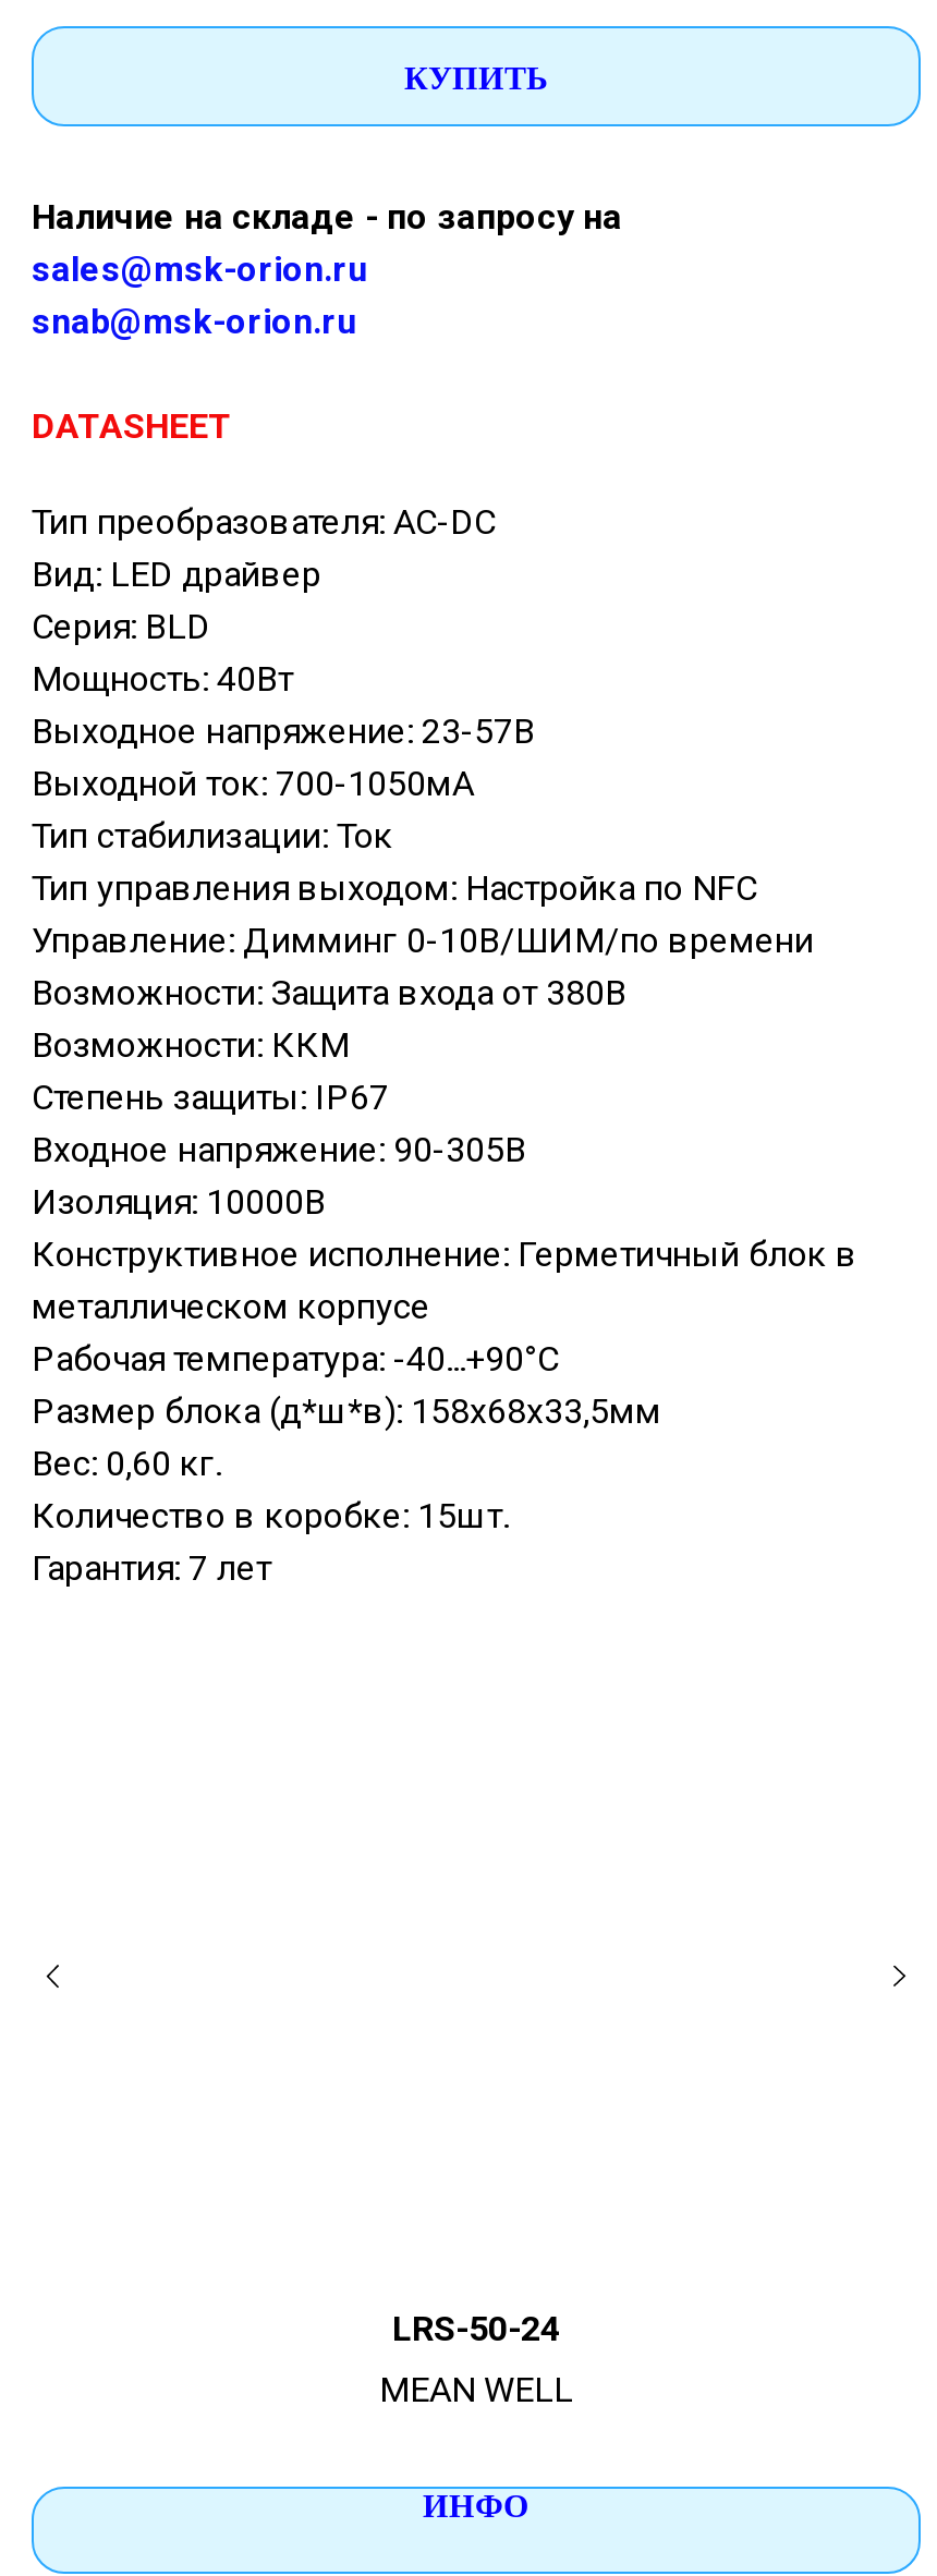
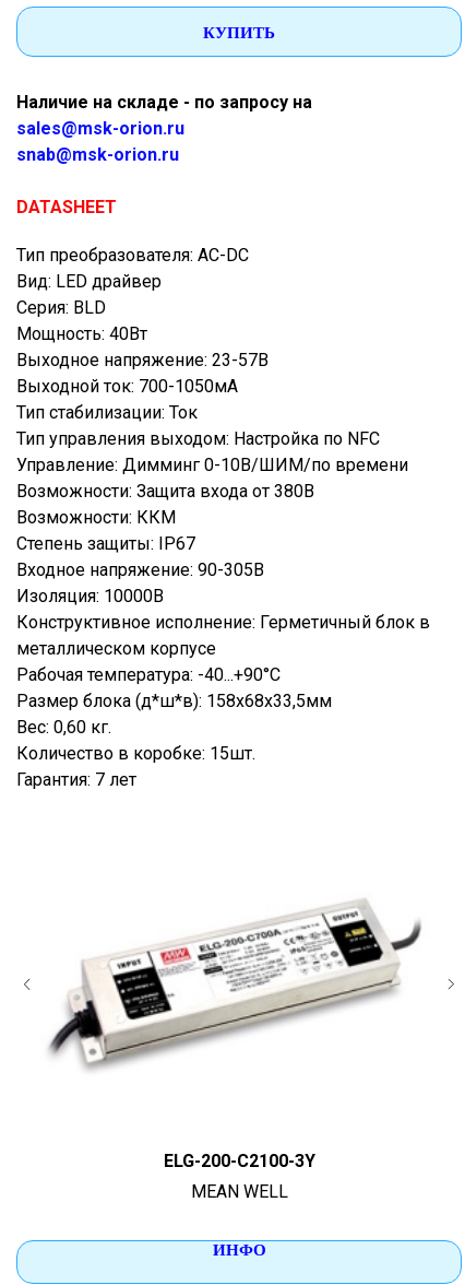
+ [image]

- LRS-50-24
+ ELG-200-C2100-3Y
